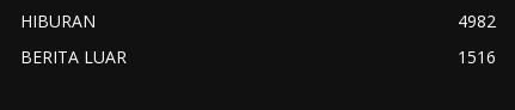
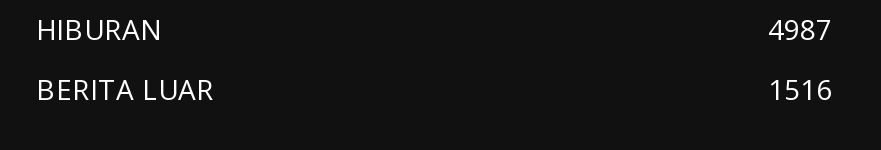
- 4982
+ 4987
